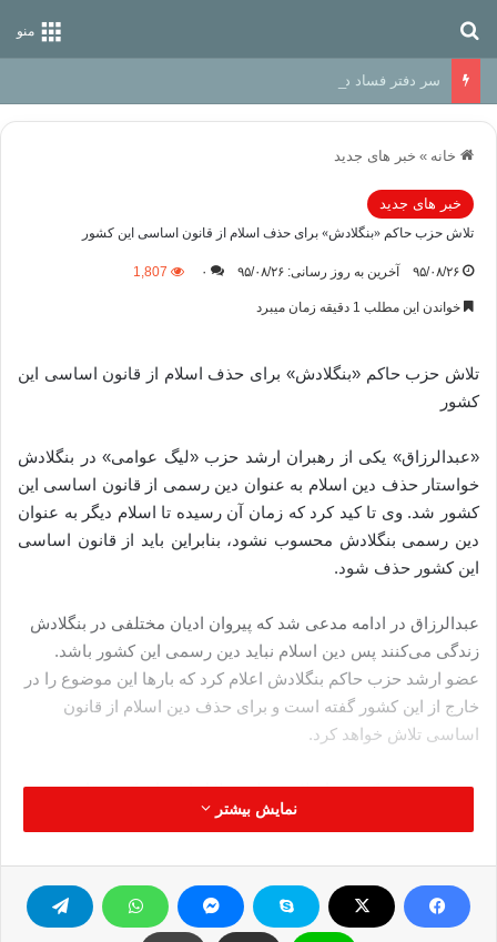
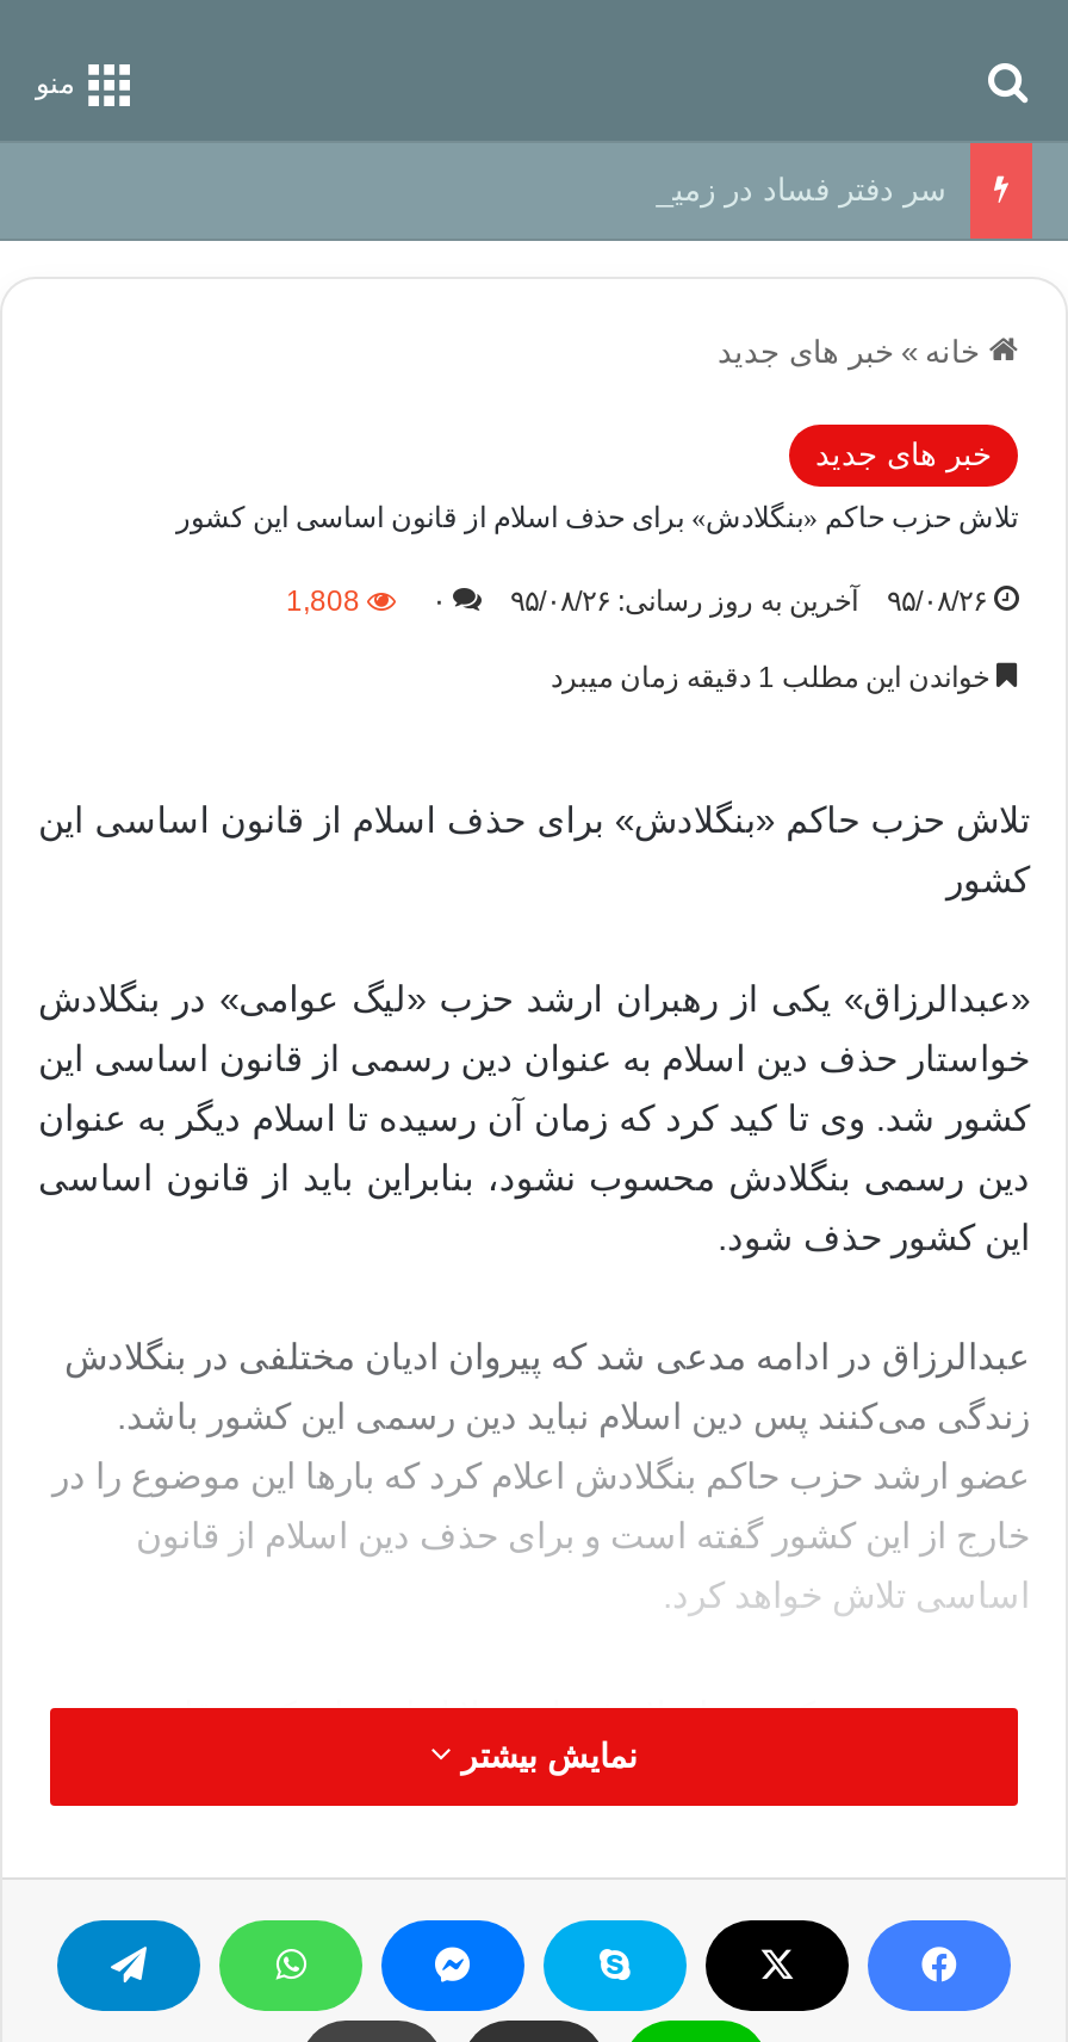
- 1,807
+ 1,808
